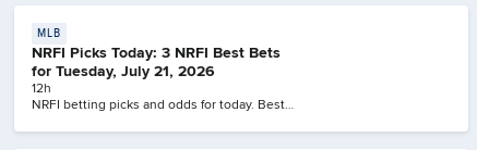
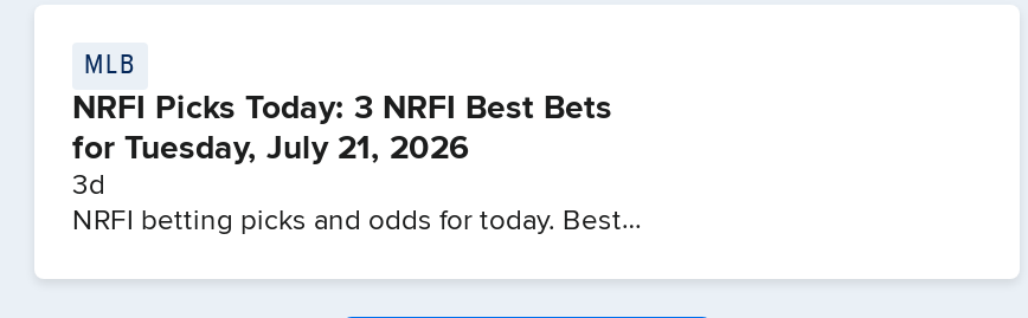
- 12h
+ 3d
